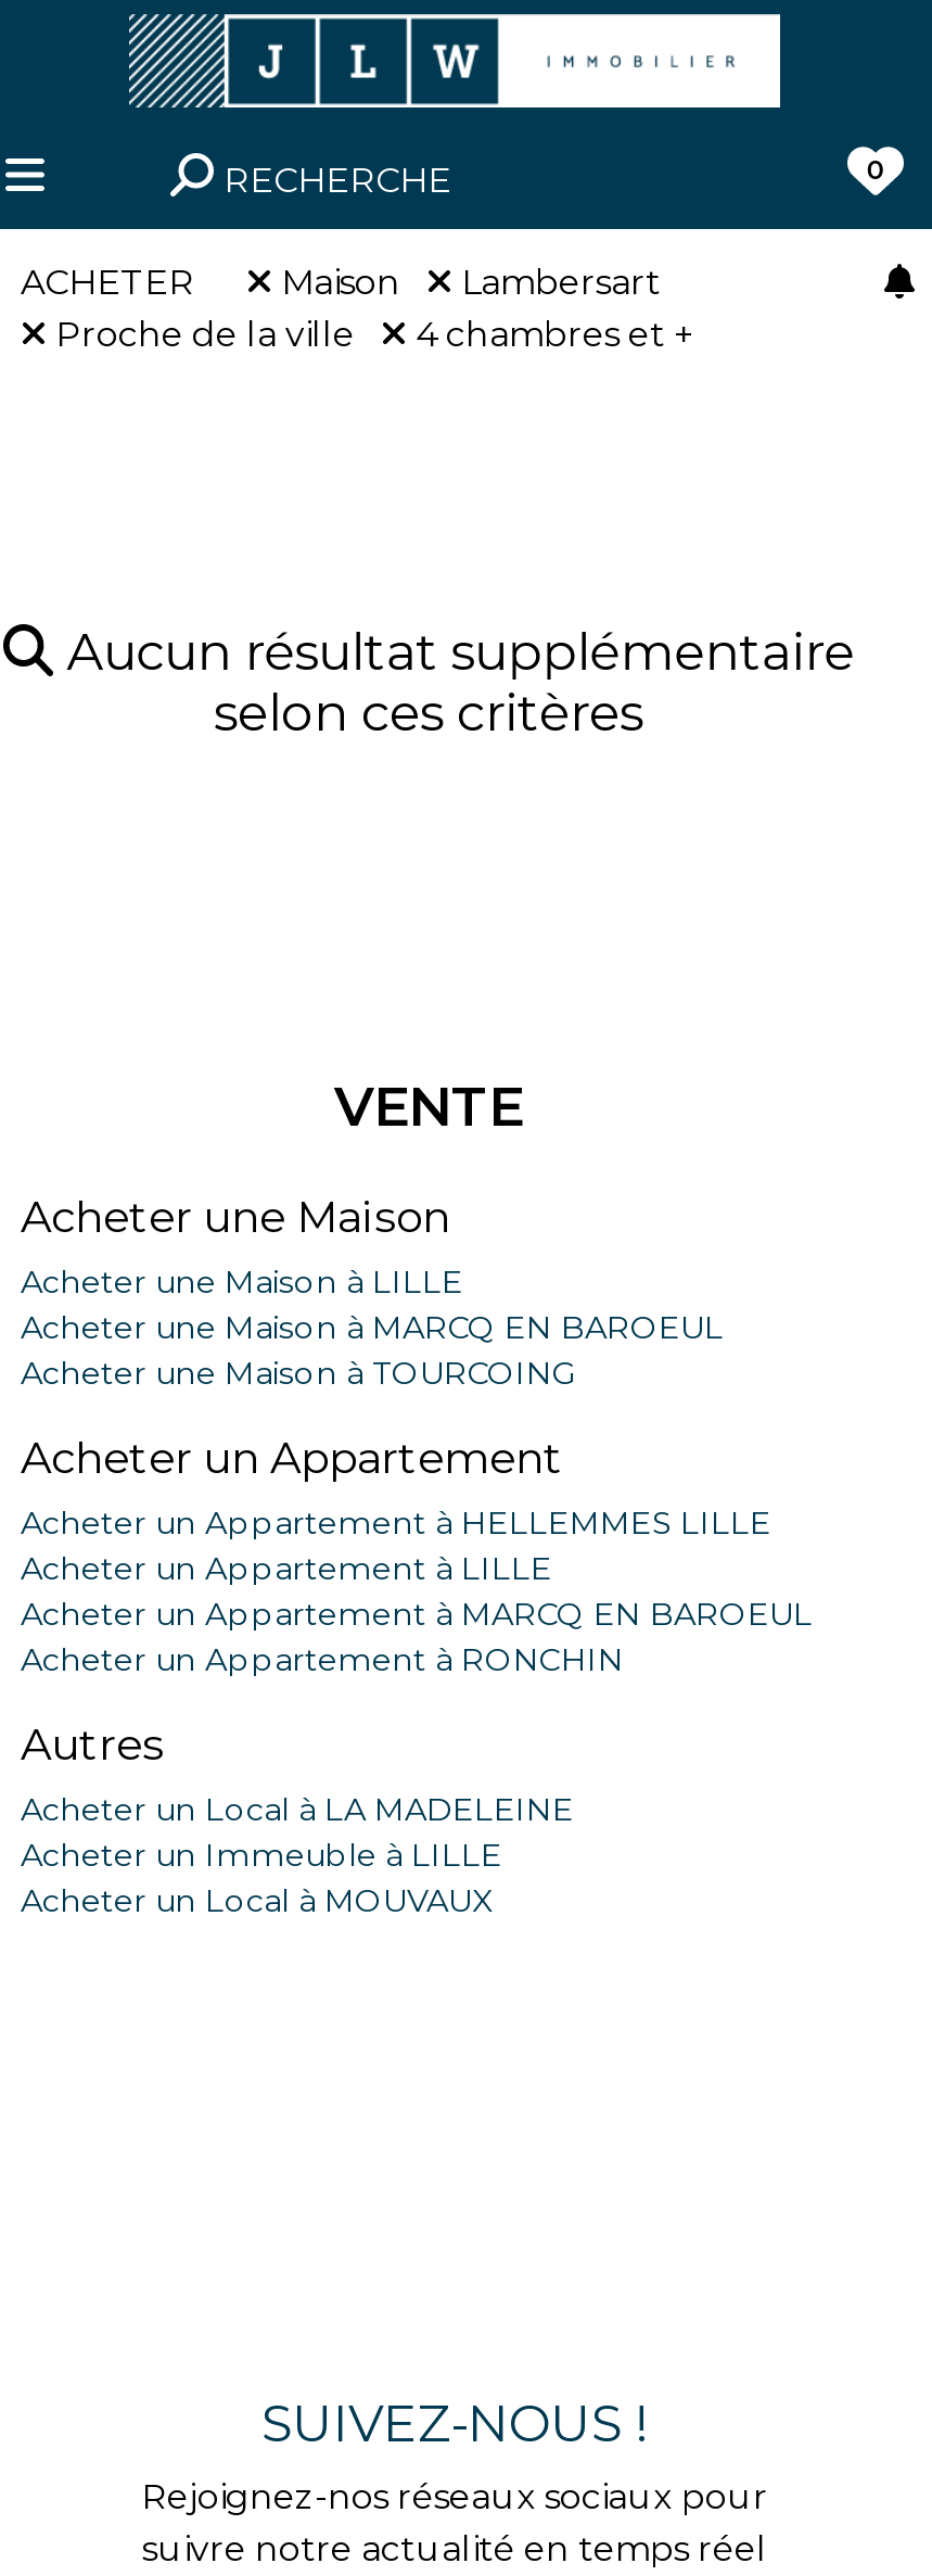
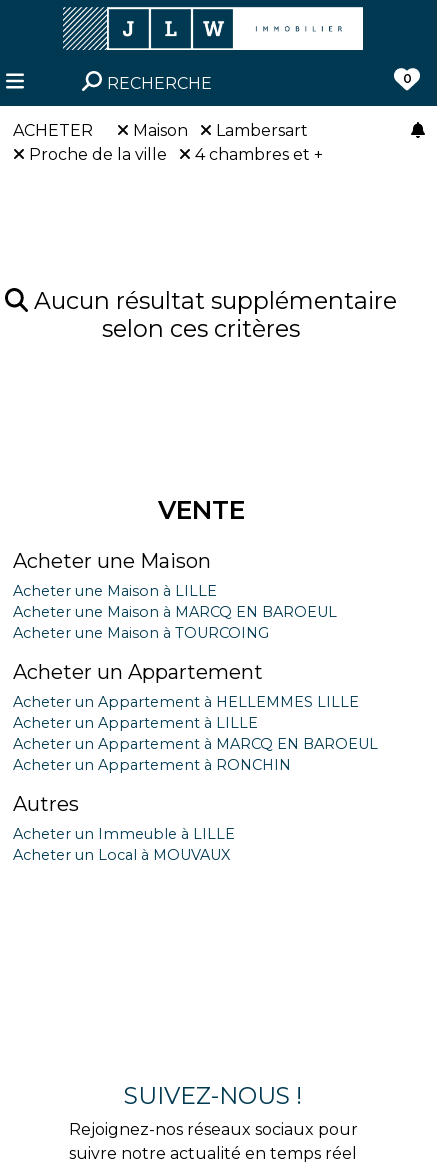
- Acheter un Local à LA MADELEINE
